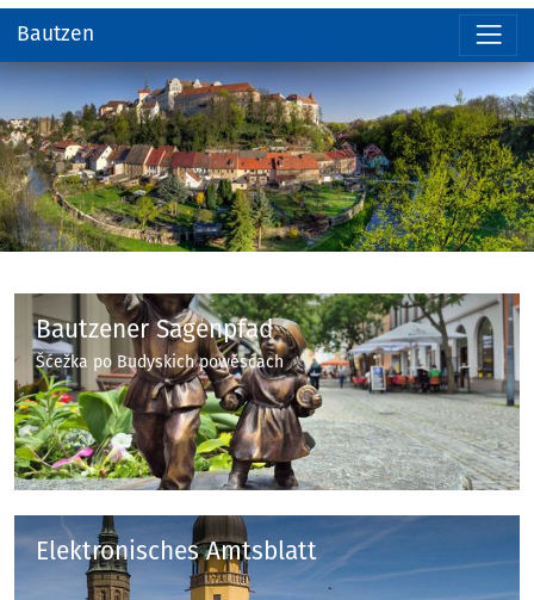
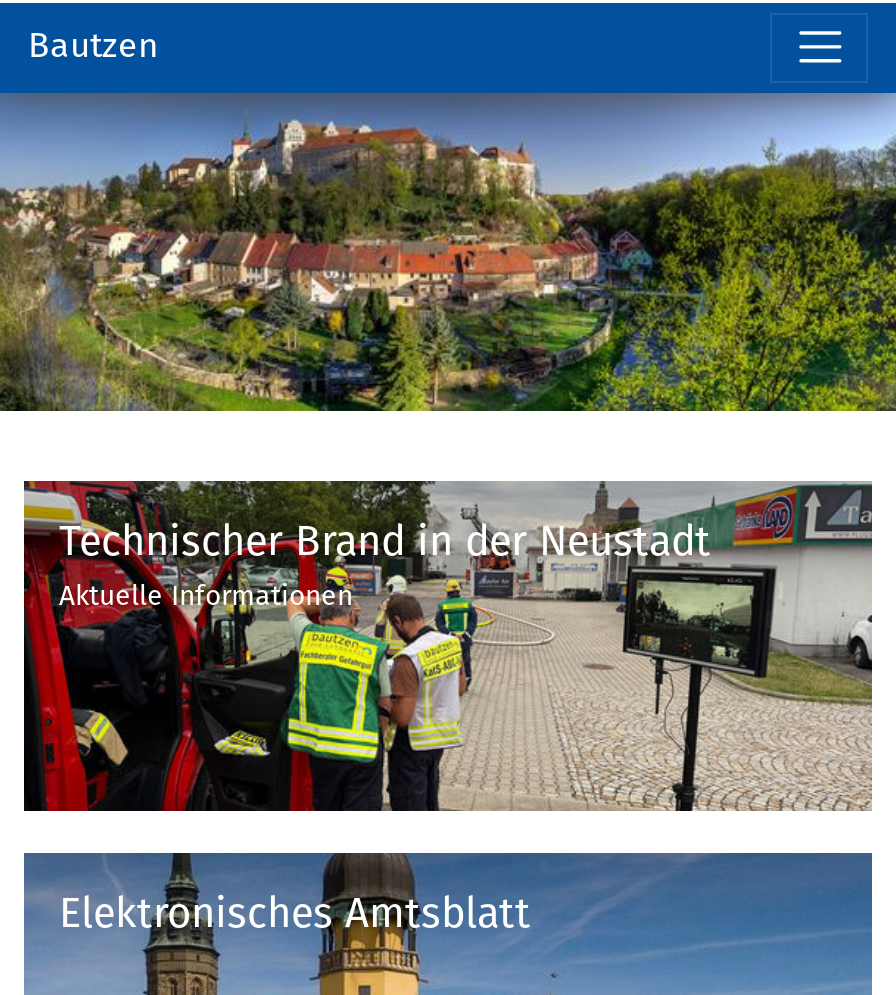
- [image]
- Bautzener Sagenpfad
- Šćežka po Budyskich powěsćach
+ [image]
+ Technischer Brand in der Neustadt
+ Aktuelle Informationen
